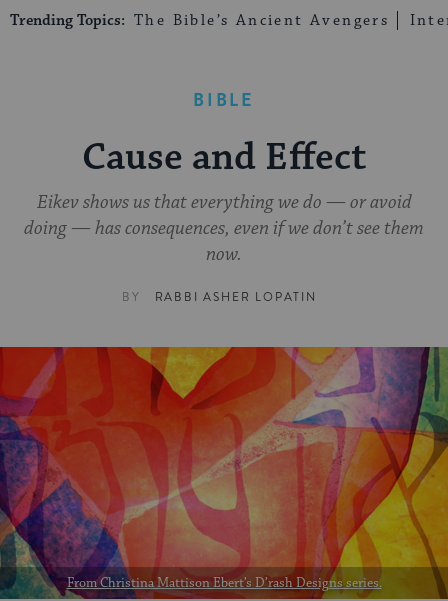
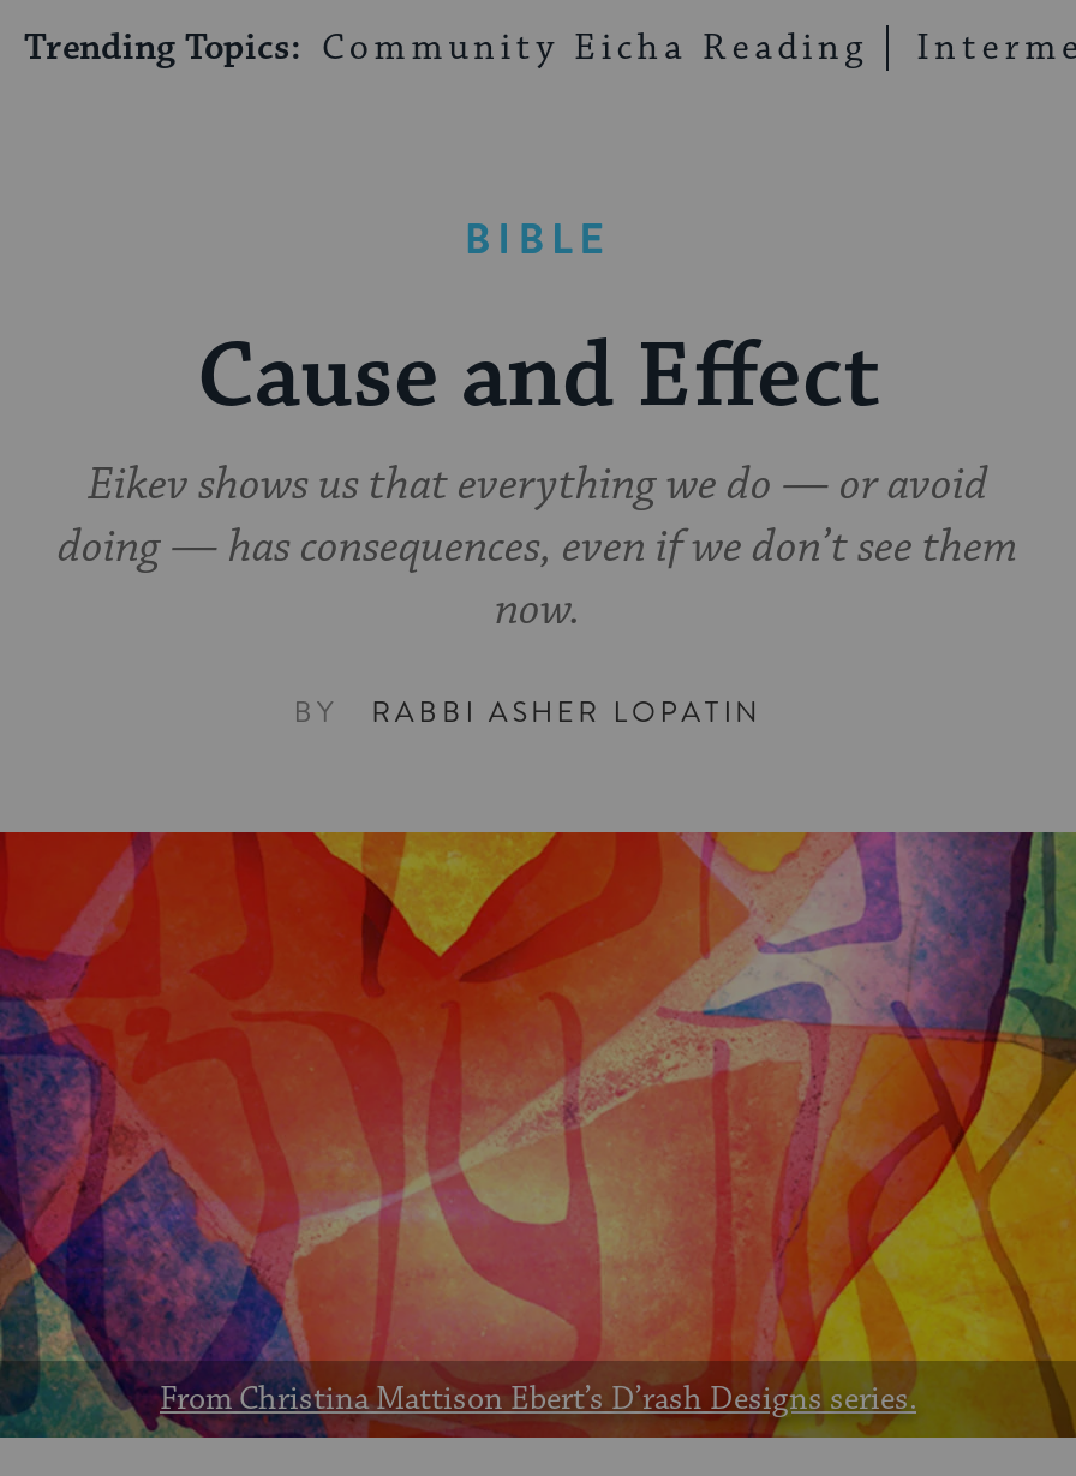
- Trending Topics: The Bible’s Ancient Avengers
+ Trending Topics: Community Eicha Reading
